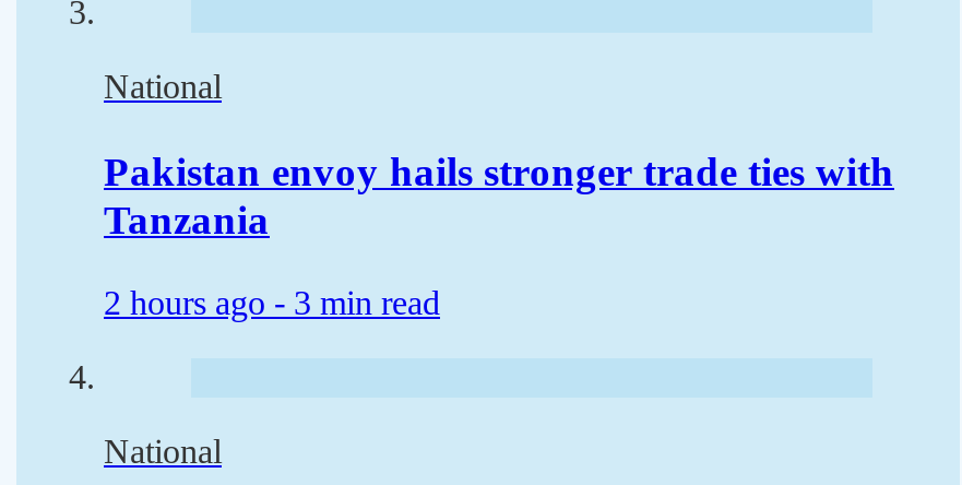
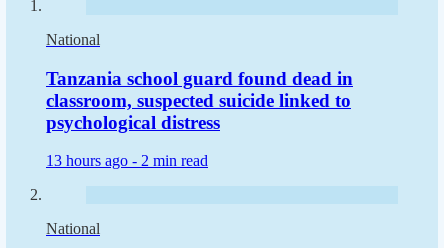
- Pakistan envoy hails stronger trade ties with
- Tanzania
+ Tanzania school guard found dead in
+ classroom, suspected suicide linked to
+ psychological distress

- 2 hours ago - 3 min read
+ 13 hours ago - 2 min read
